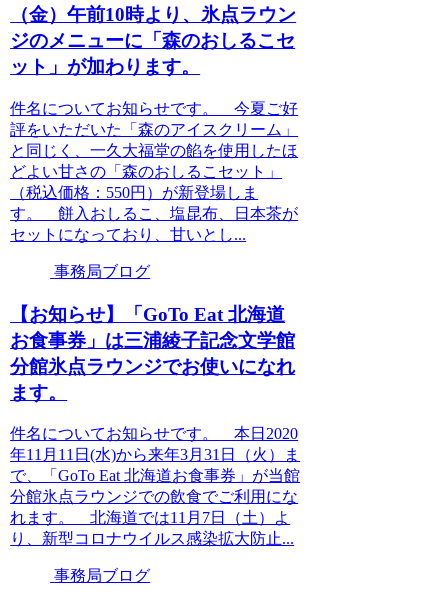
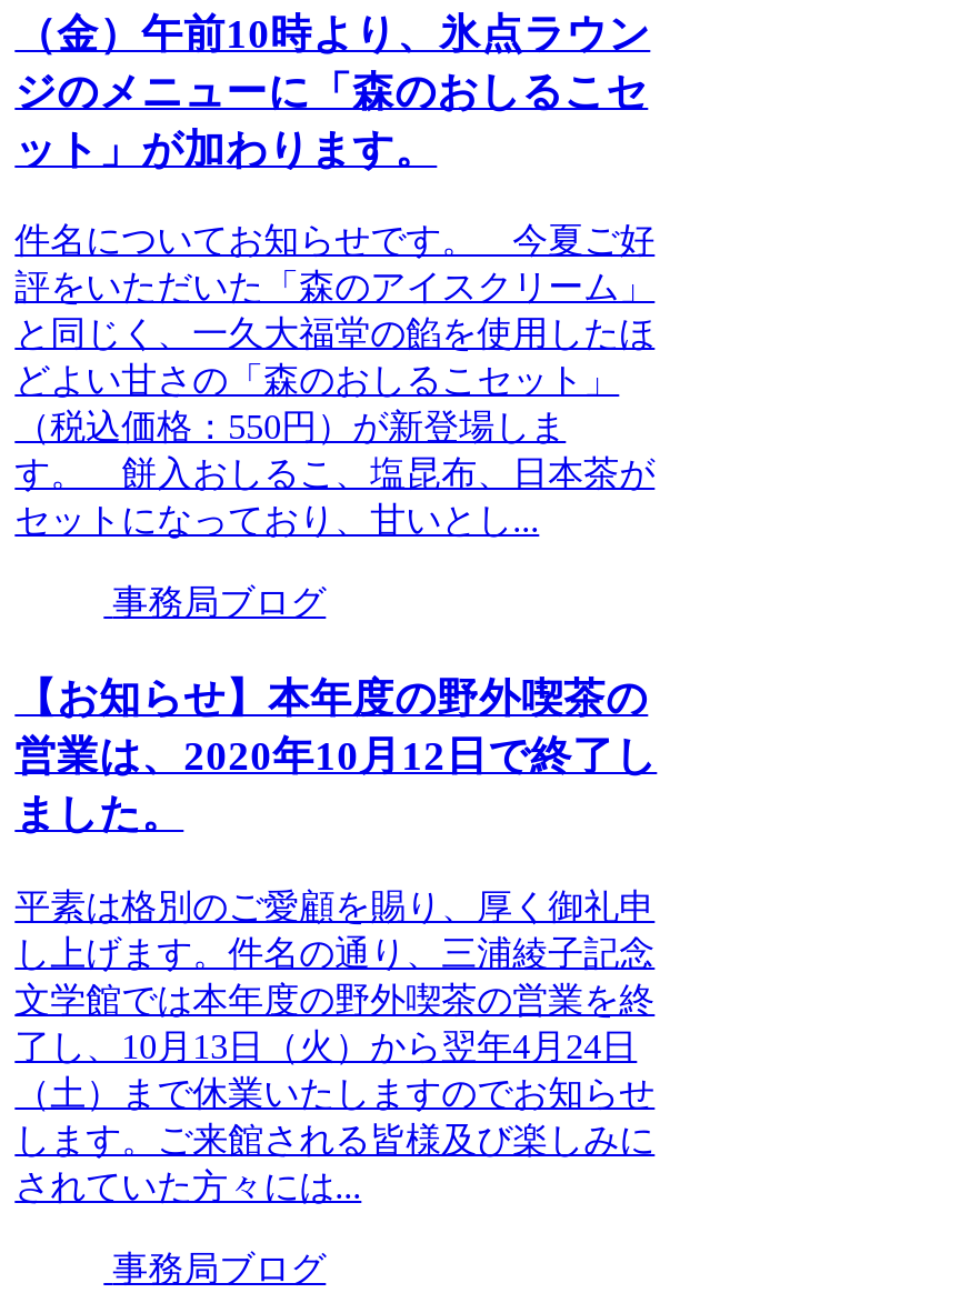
- 【お知らせ】「GoTo Eat 北海道
- お食事券」は三浦綾子記念文学館
- 分館氷点ラウンジでお使いになれ
- ます。
+ 【お知らせ】本年度の野外喫茶の
+ 営業は、2020年10月12日で終了し
+ ました。

- 件名についてお知らせです。 本日2020
- 年11月11日(水)から来年3月31日（火）ま
- で、「GoTo Eat 北海道お食事券」が当館
- 分館氷点ラウンジでの飲食でご利用にな
- れます。 北海道では11月7日（土）よ
- り、新型コロナウイルス感染拡大防止...
+ 平素は格別のご愛顧を賜り、厚く御礼申
+ し上げます。件名の通り、三浦綾子記念
+ 文学館では本年度の野外喫茶の営業を終
+ 了し、10月13日（火）から翌年4月24日
+ （土）まで休業いたしますのでお知らせ
+ します。ご来館される皆様及び楽しみに
+ されていた方々には...
